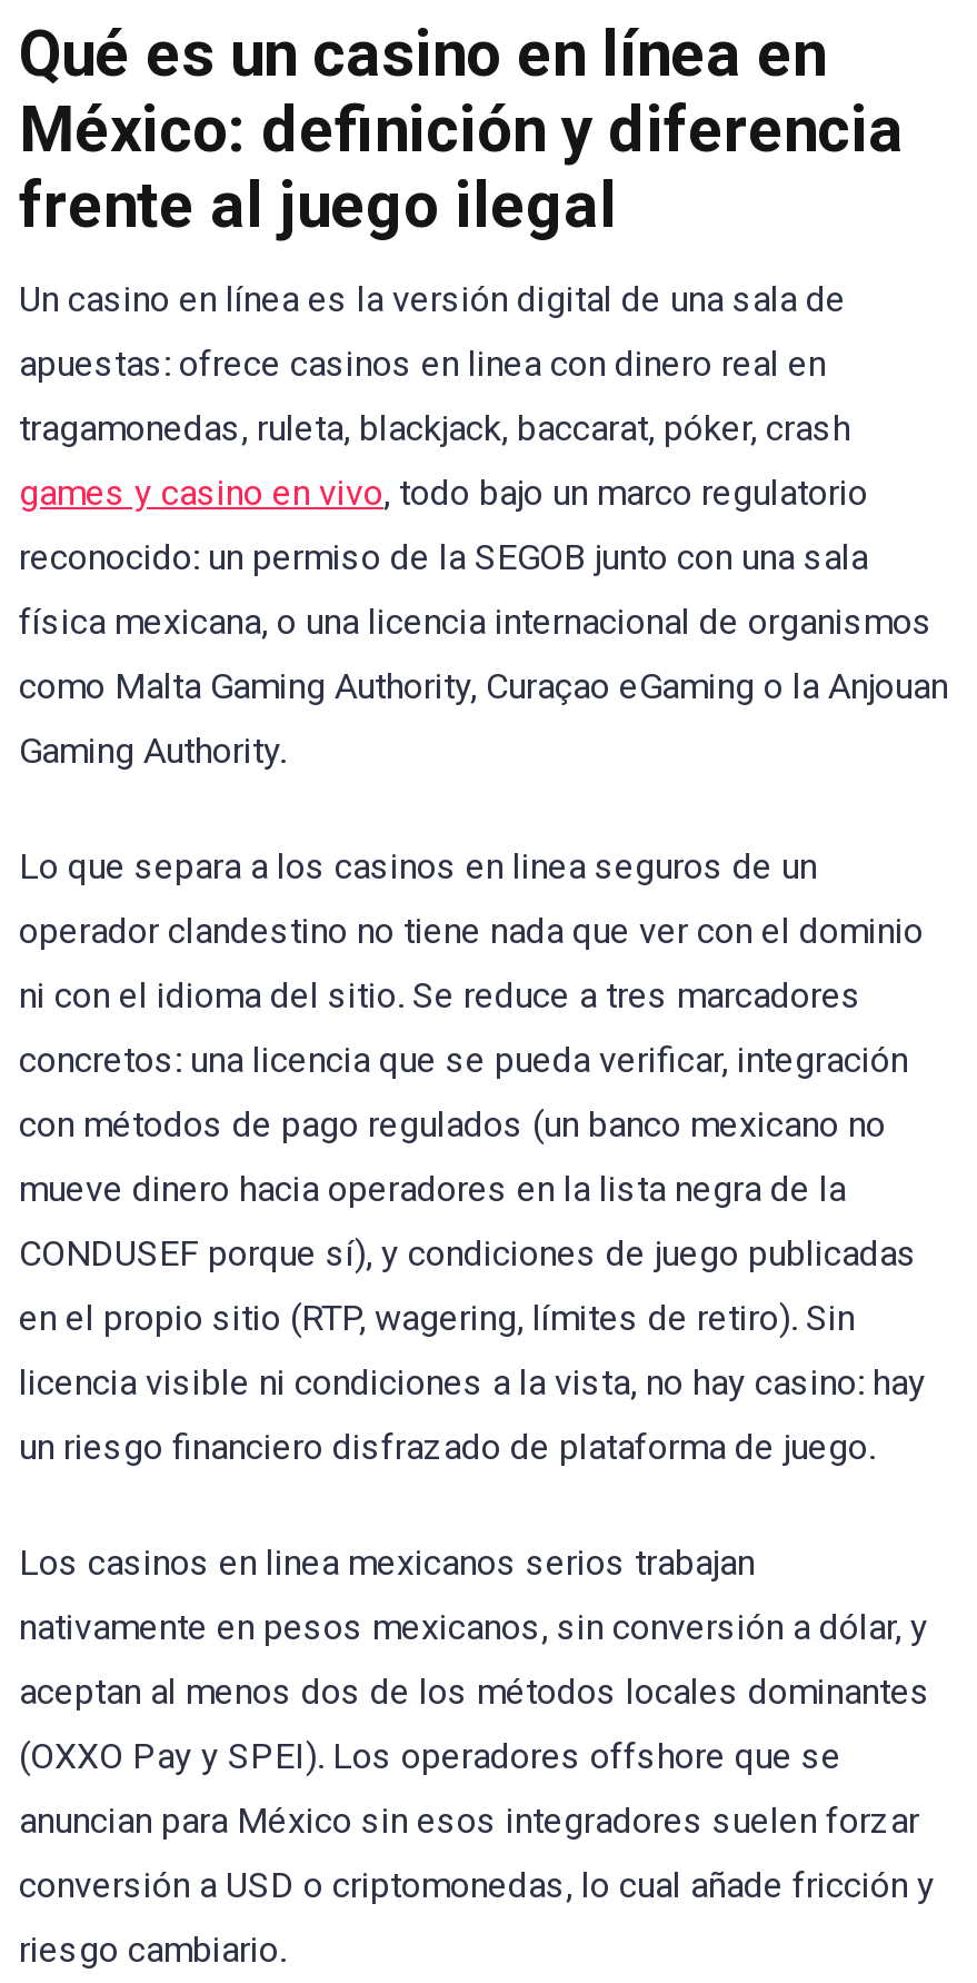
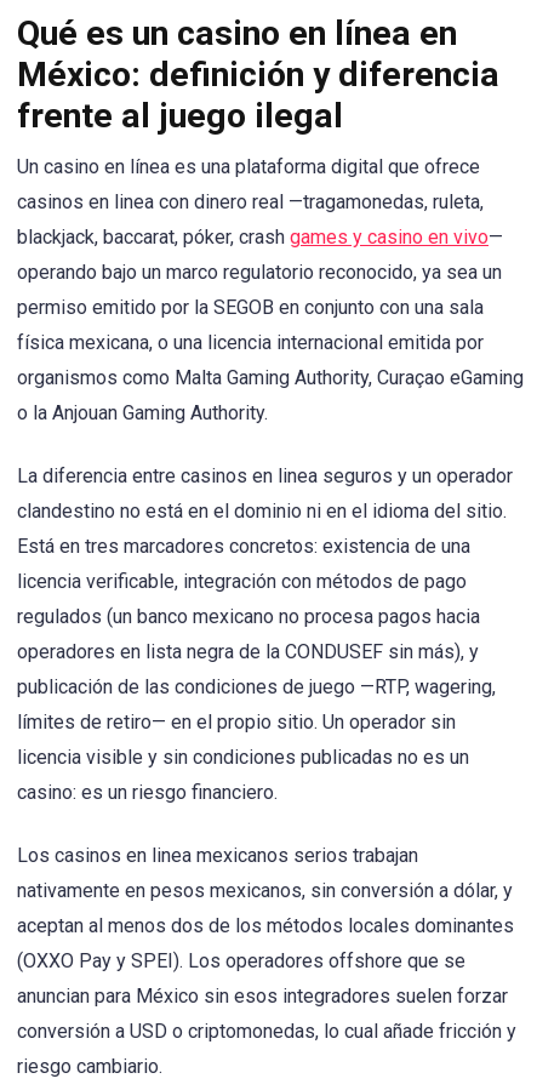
- Un casino en línea es la versión digital de una sala de
+ Un casino en línea es una plataforma digital que ofrece

- apuestas: ofrece casinos en linea con dinero real en
+ casinos en linea con dinero real —tragamonedas, ruleta,

- tragamonedas, ruleta, blackjack, baccarat, póker, crash
+ blackjack, baccarat, póker, crash games y casino en vivo—

- games y casino en vivo, todo bajo un marco regulatorio
+ operando bajo un marco regulatorio reconocido, ya sea un

- reconocido: un permiso de la SEGOB junto con una sala
+ permiso emitido por la SEGOB en conjunto con una sala

- física mexicana, o una licencia internacional de organismos
+ física mexicana, o una licencia internacional emitida por

- como Malta Gaming Authority, Curaçao eGaming o la Anjouan
+ organismos como Malta Gaming Authority, Curaçao eGaming

- Gaming Authority.
+ o la Anjouan Gaming Authority.

- Lo que separa a los casinos en linea seguros de un
+ La diferencia entre casinos en linea seguros y un operador

- operador clandestino no tiene nada que ver con el dominio
+ clandestino no está en el dominio ni en el idioma del sitio.

- ni con el idioma del sitio. Se reduce a tres marcadores
+ Está en tres marcadores concretos: existencia de una

- concretos: una licencia que se pueda verificar, integración
+ licencia verificable, integración con métodos de pago

- con métodos de pago regulados (un banco mexicano no
+ regulados (un banco mexicano no procesa pagos hacia

- mueve dinero hacia operadores en la lista negra de la
+ operadores en lista negra de la CONDUSEF sin más), y

- CONDUSEF porque sí), y condiciones de juego publicadas
+ publicación de las condiciones de juego —RTP, wagering,

- en el propio sitio (RTP, wagering, límites de retiro). Sin
+ límites de retiro— en el propio sitio. Un operador sin

- licencia visible ni condiciones a la vista, no hay casino: hay
+ licencia visible y sin condiciones publicadas no es un

- un riesgo financiero disfrazado de plataforma de juego.
+ casino: es un riesgo financiero.
